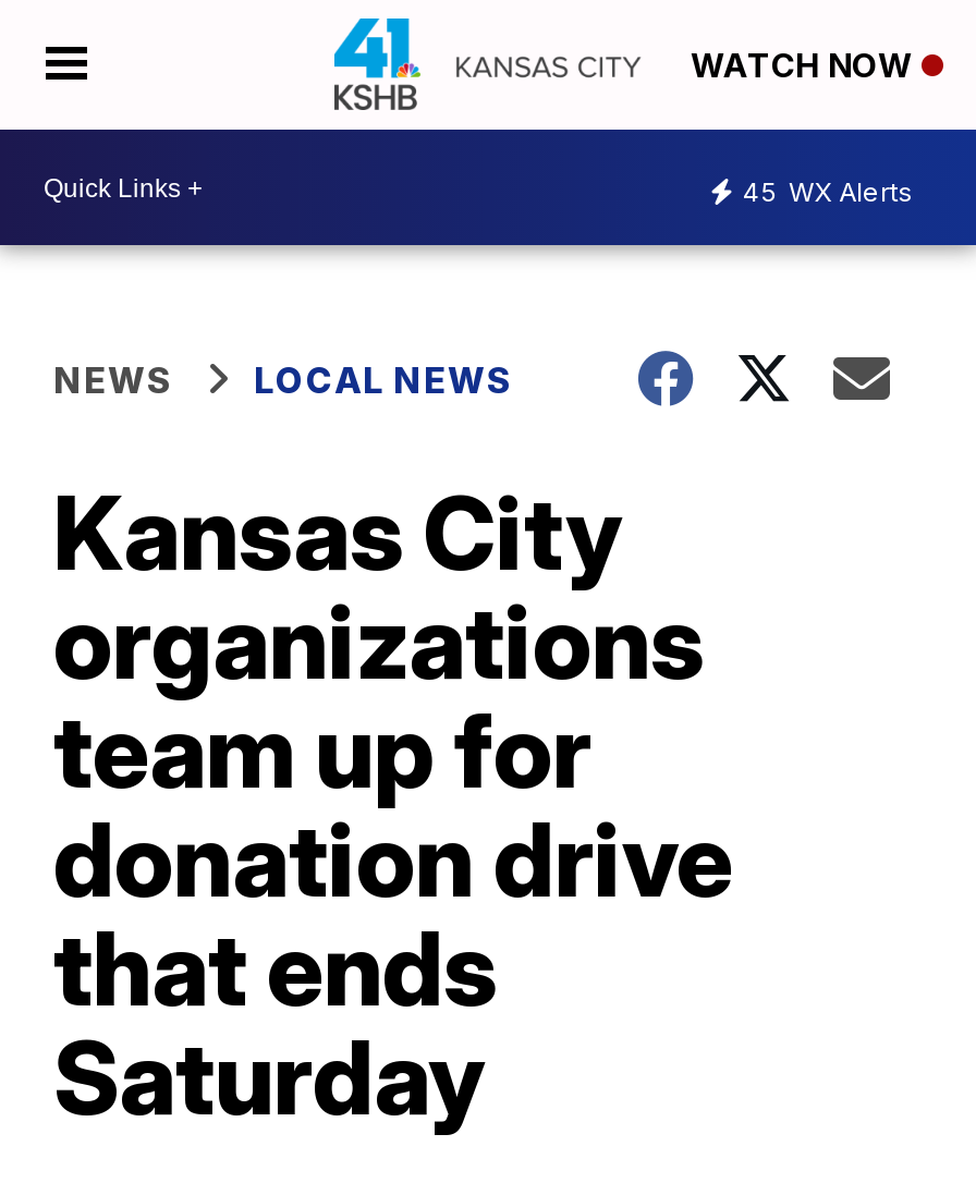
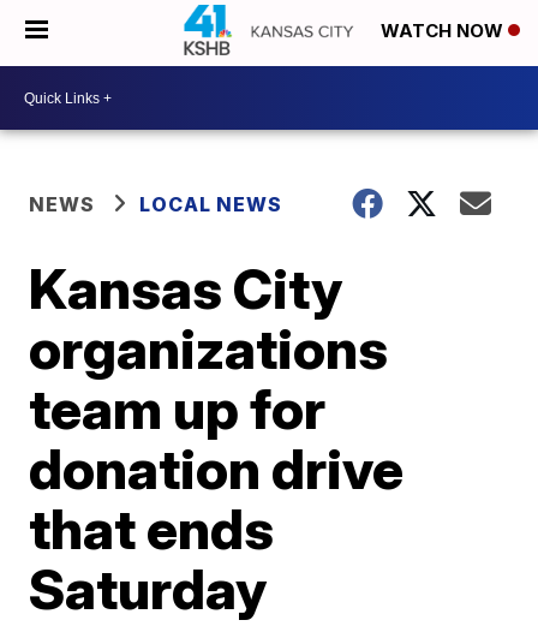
- 45 WX Alerts
